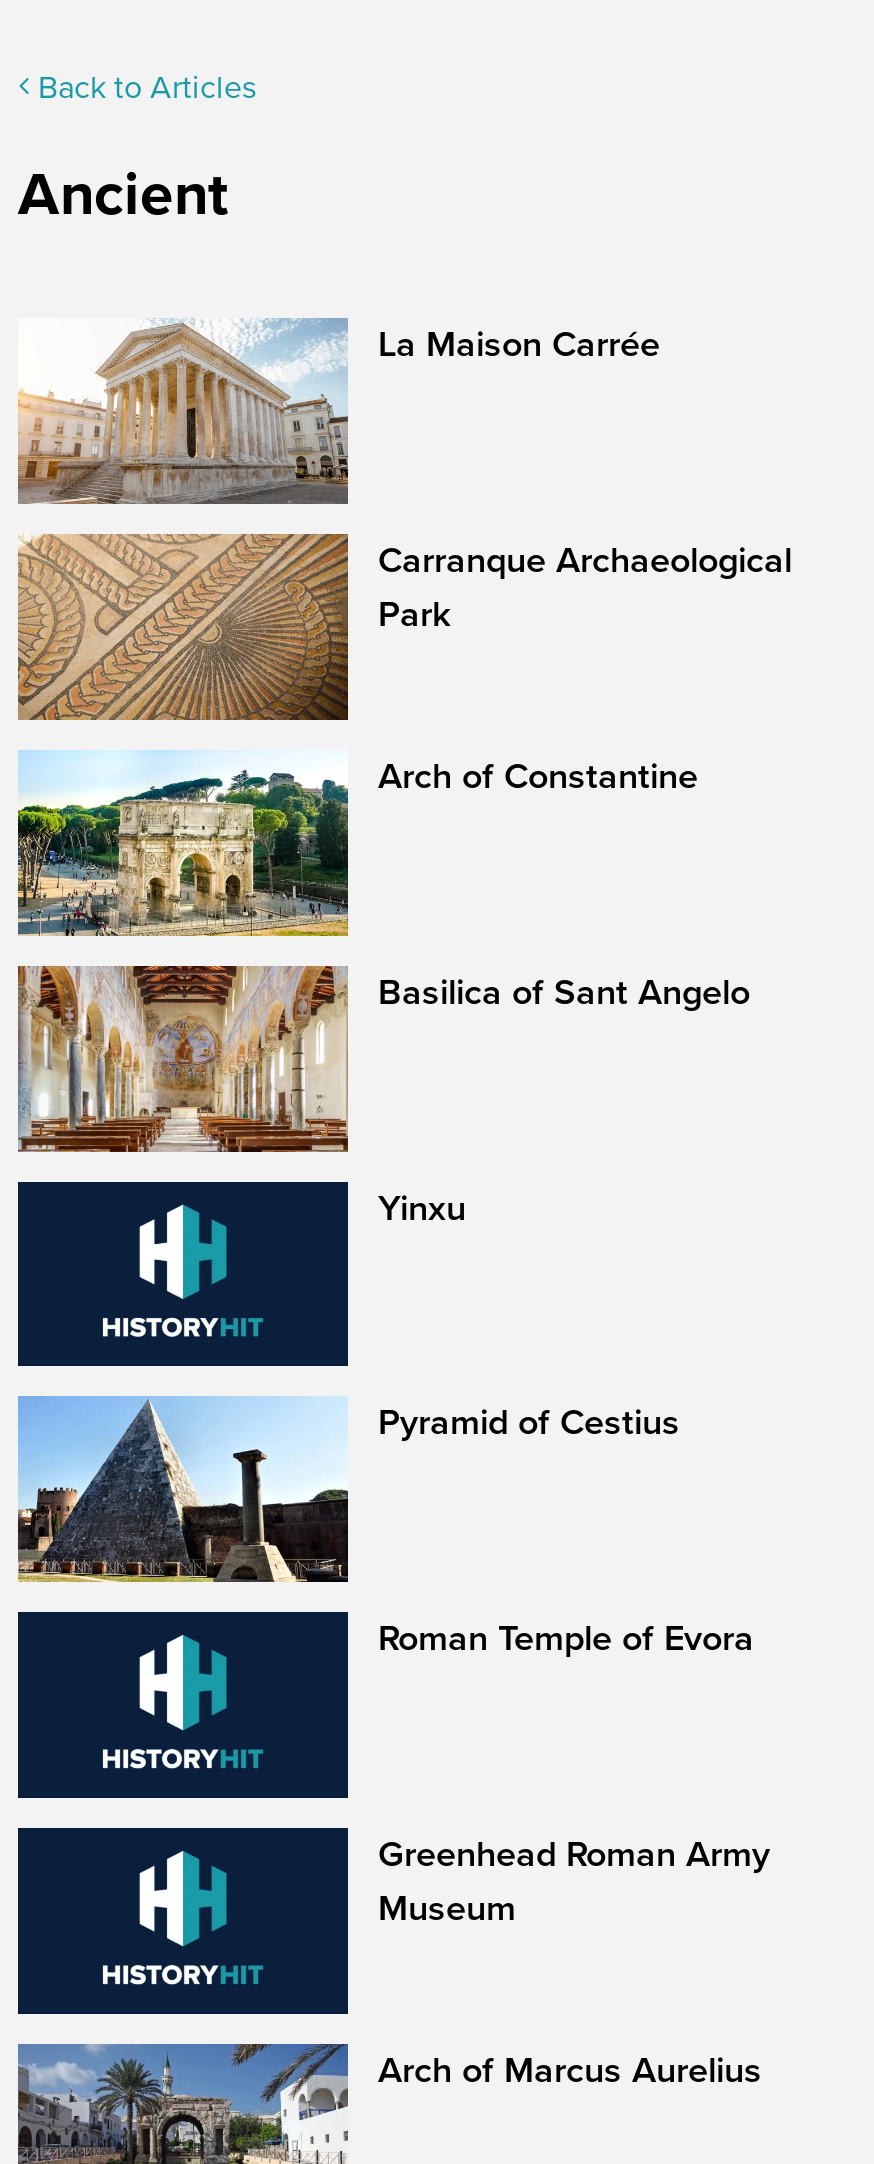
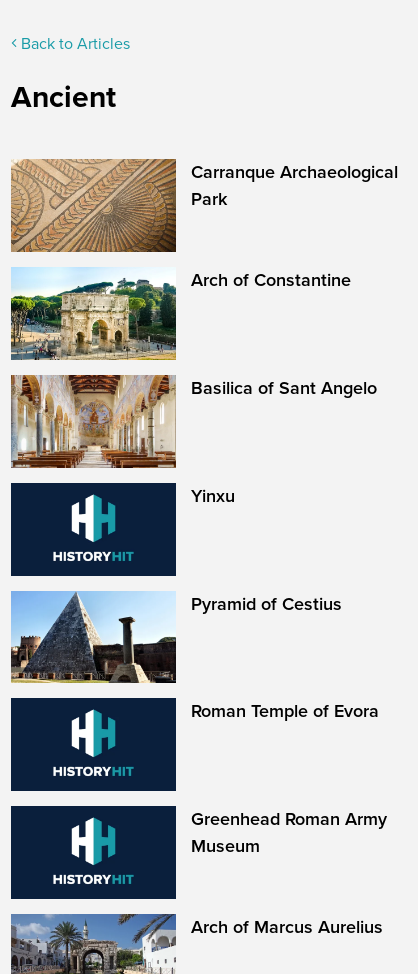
- [image]
- La Maison Carrée
